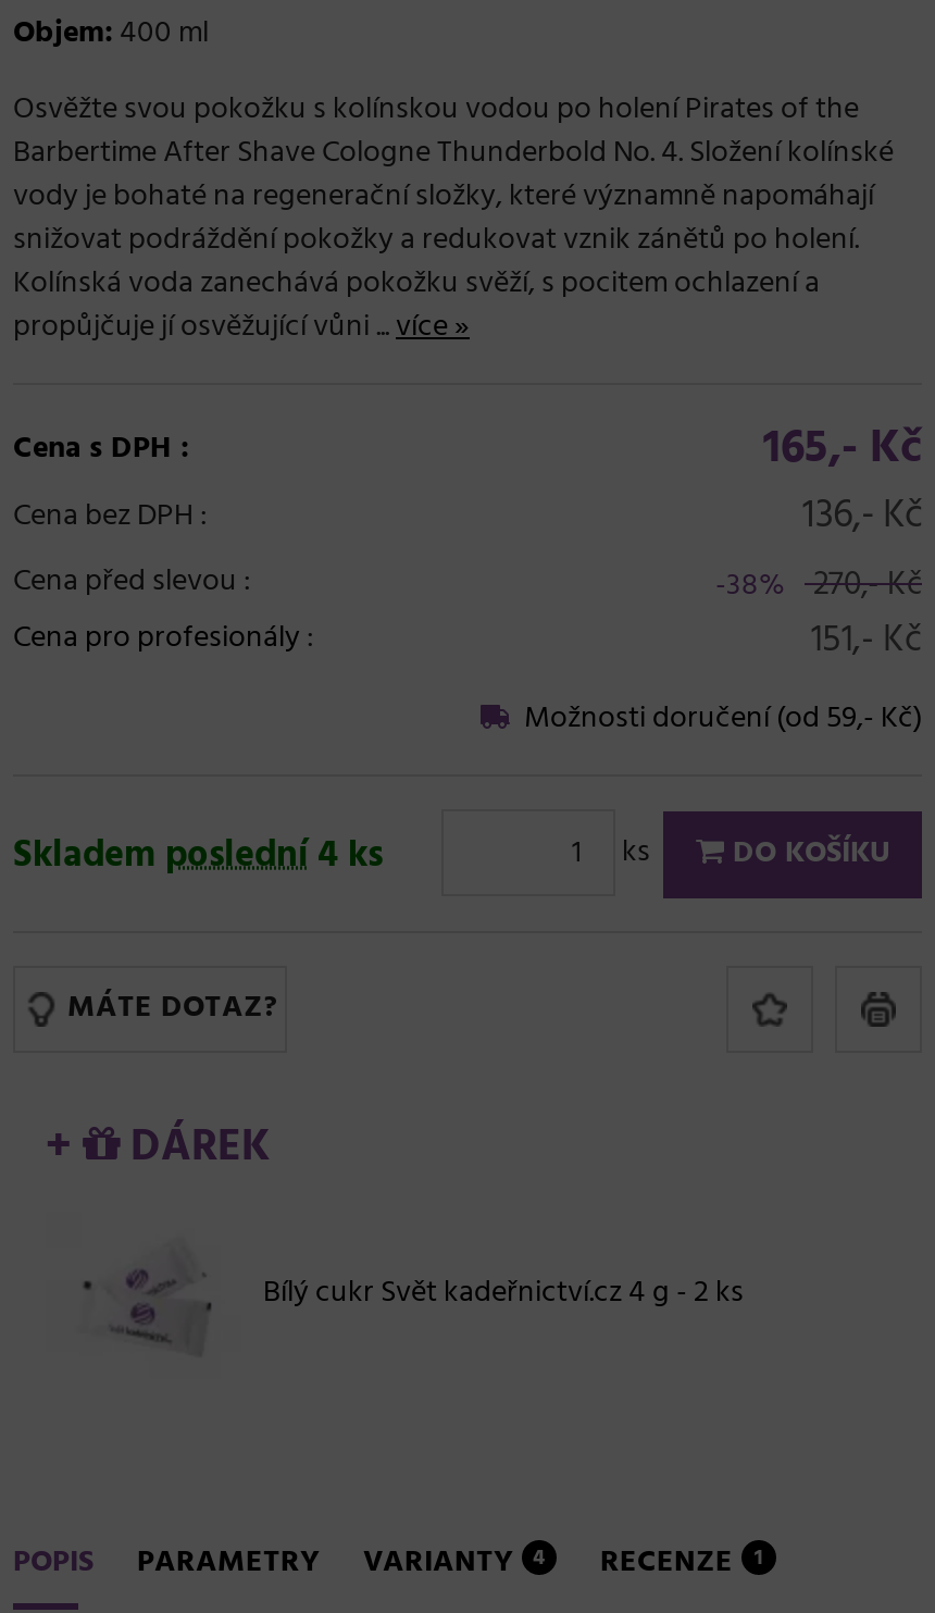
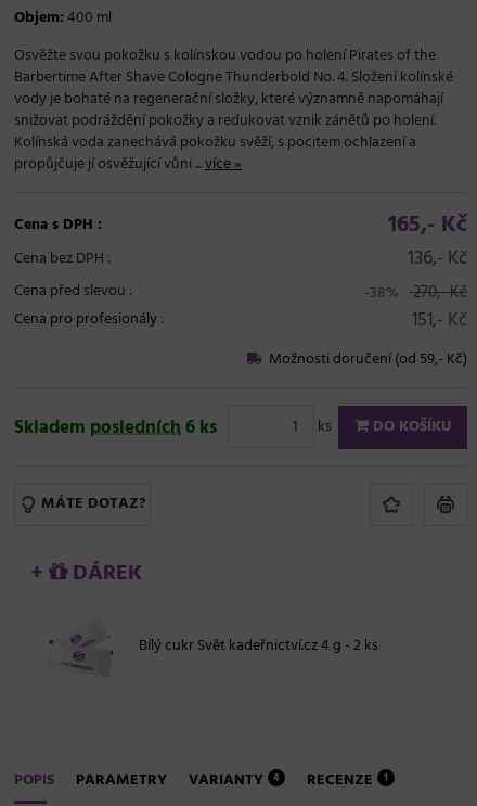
- Skladem poslední4 ks
+ Skladem posledních6 ks
